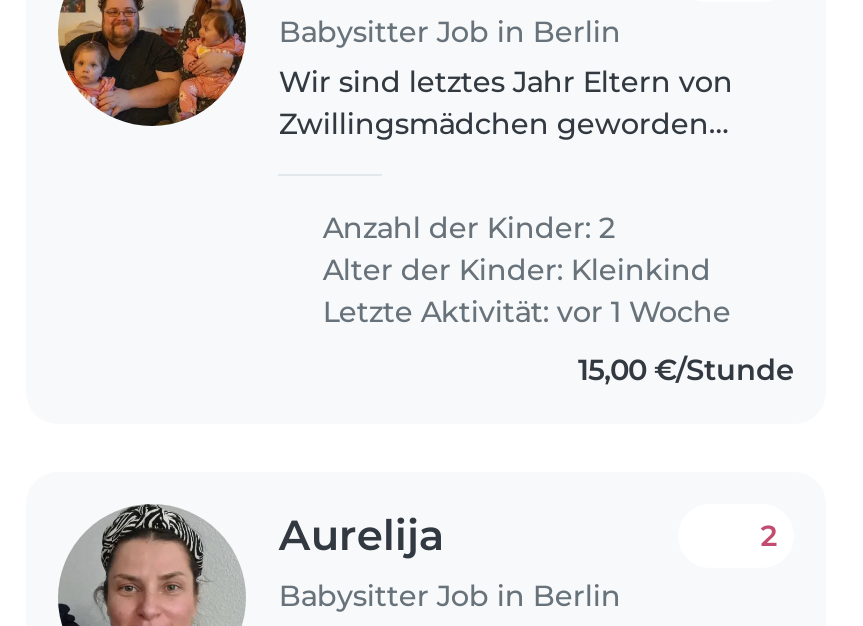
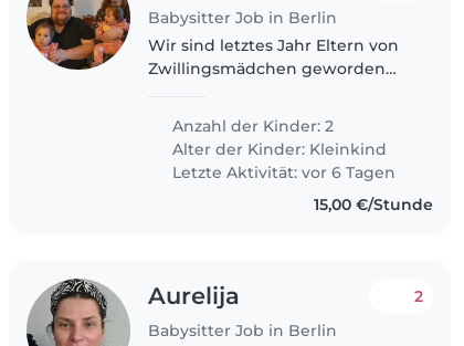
- Letzte Aktivität: vor 1 Woche
+ Letzte Aktivität: vor 6 Tagen
